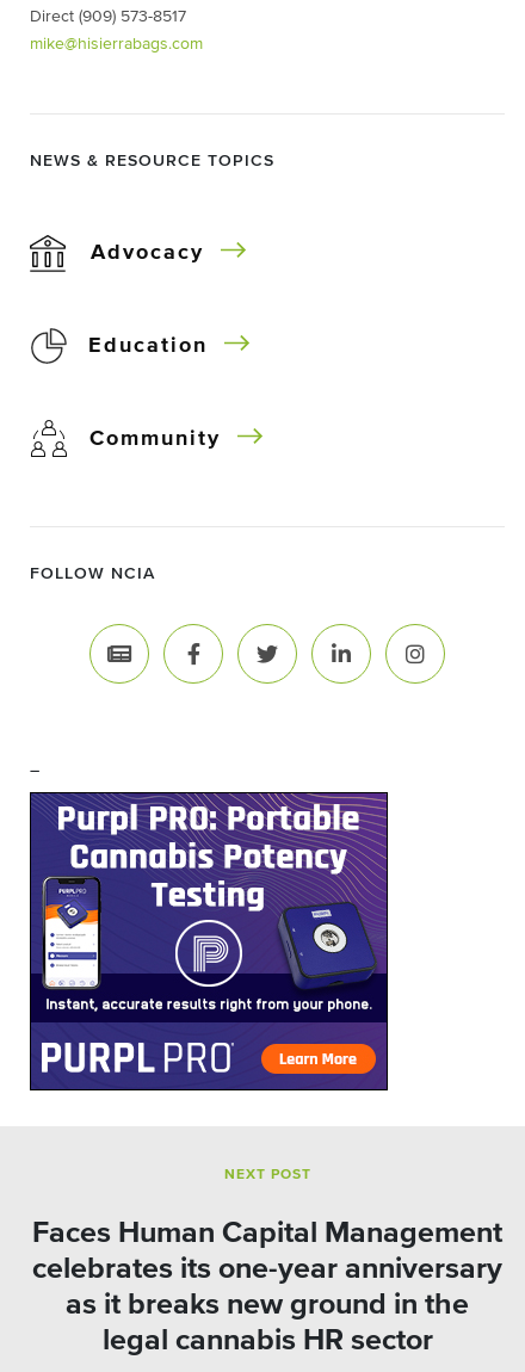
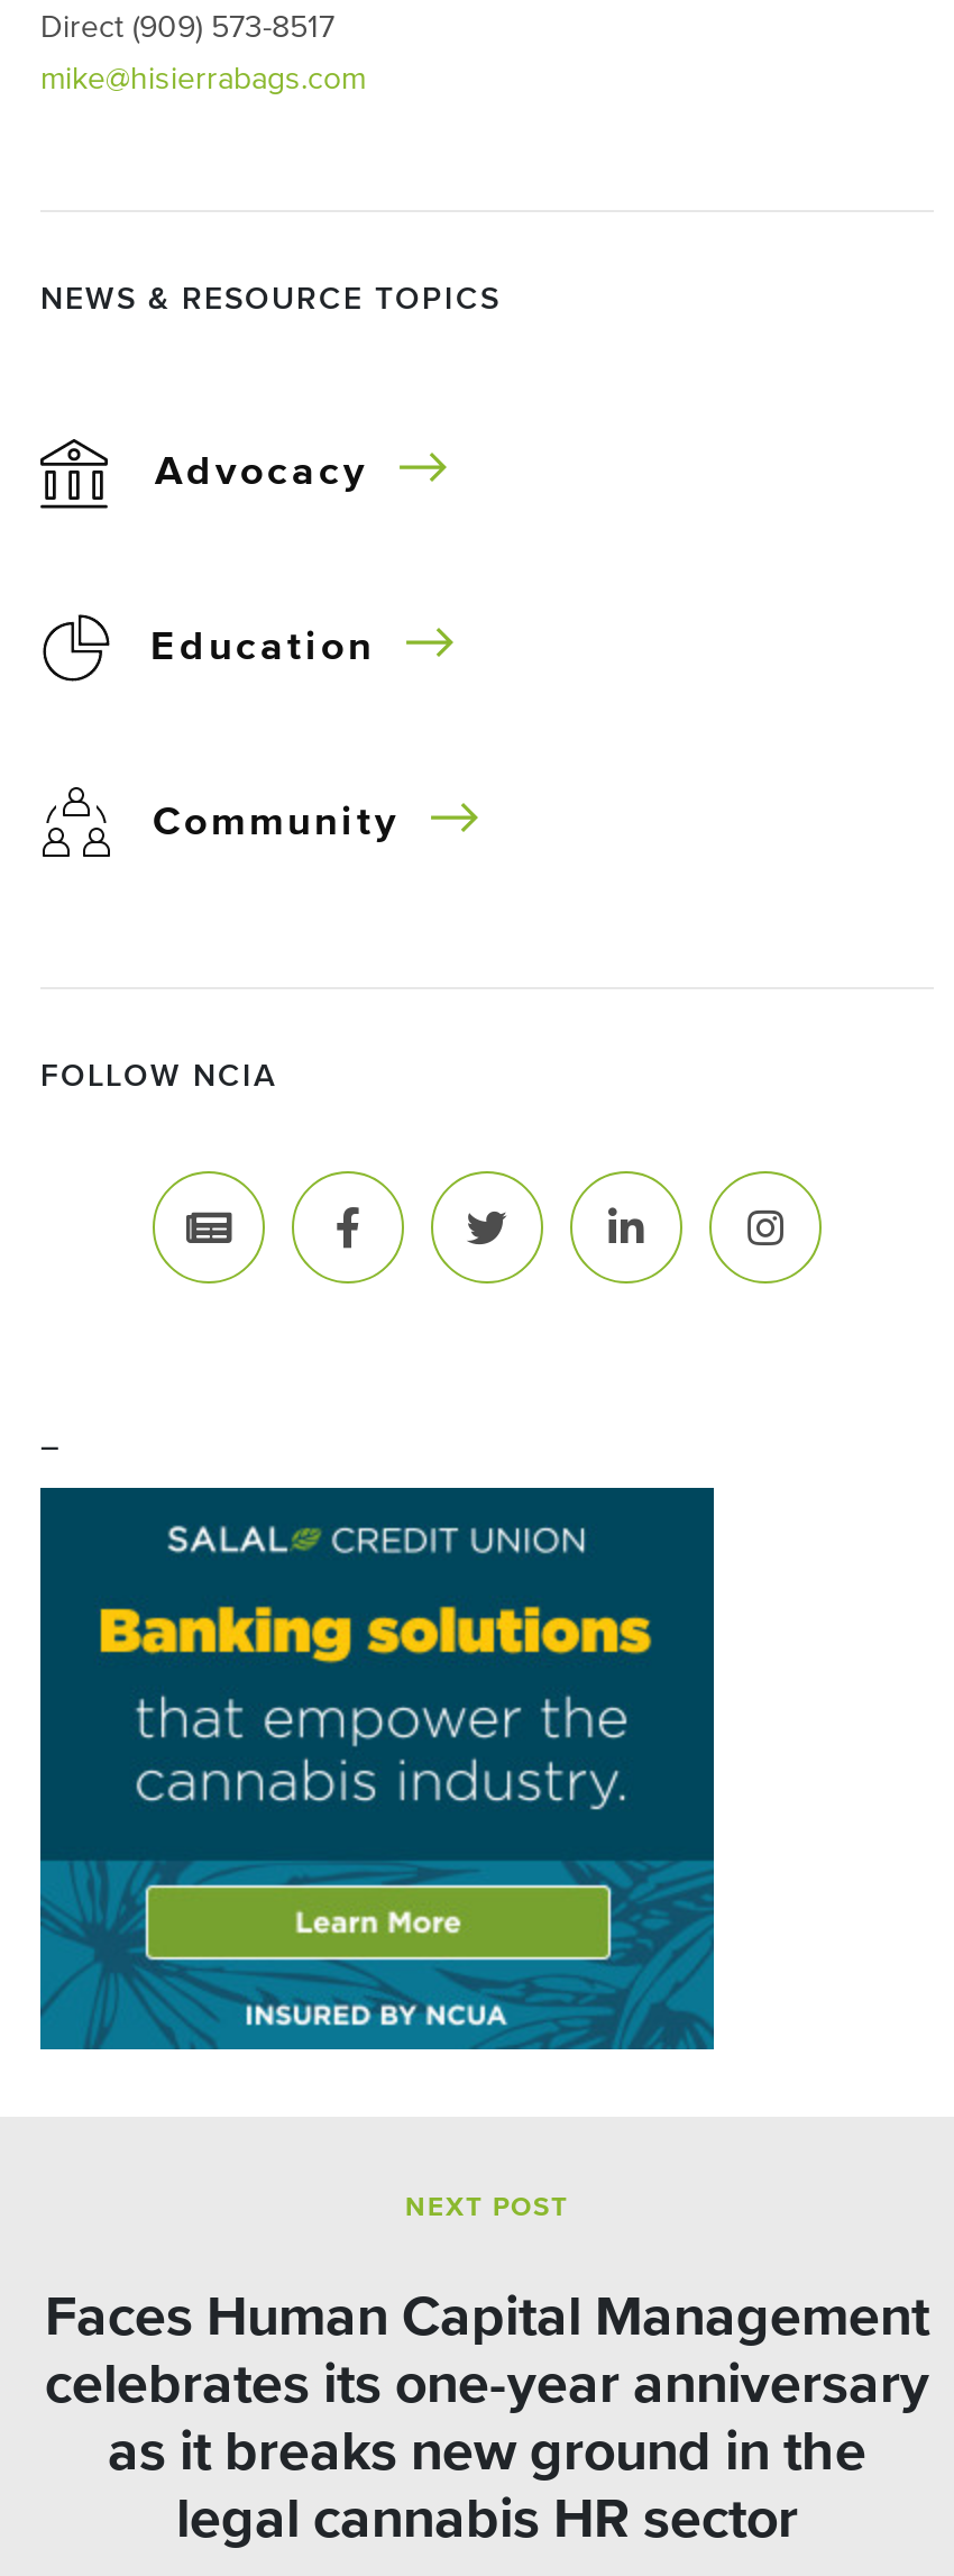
- [image]
+ [image]
